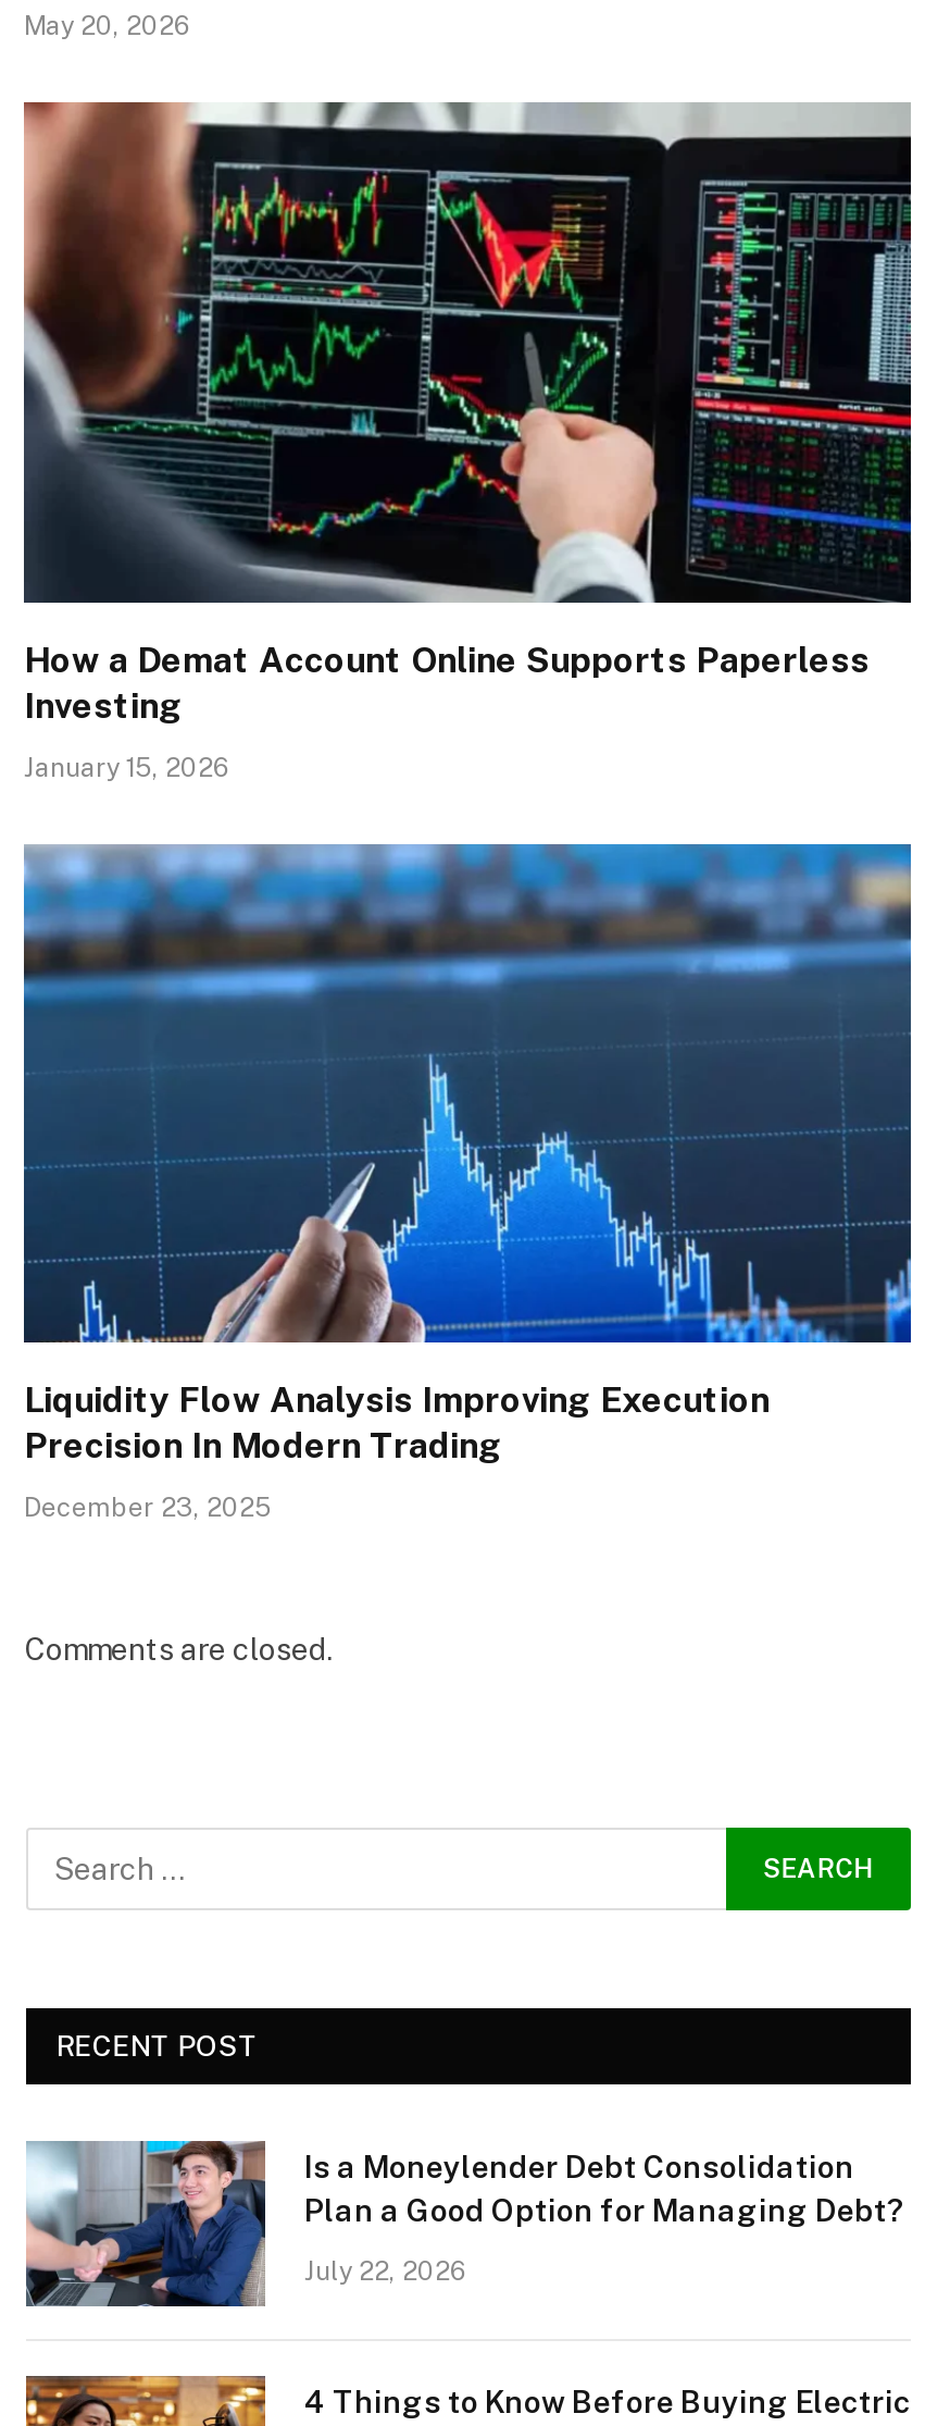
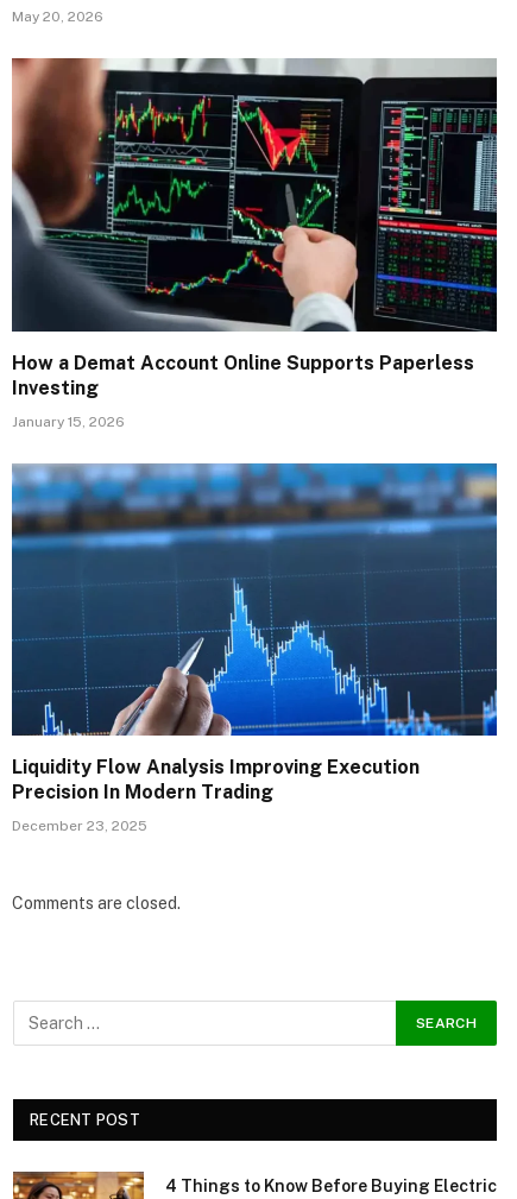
- [image]
- Is a Moneylender Debt Consolidation
- Plan a Good Option for Managing Debt?
- July 22, 2026
